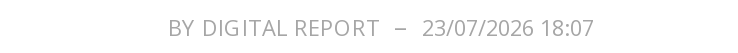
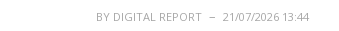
- BY DIGITAL REPORT 23/07/2026 18:07
+ BY DIGITAL REPORT 21/07/2026 13:44
